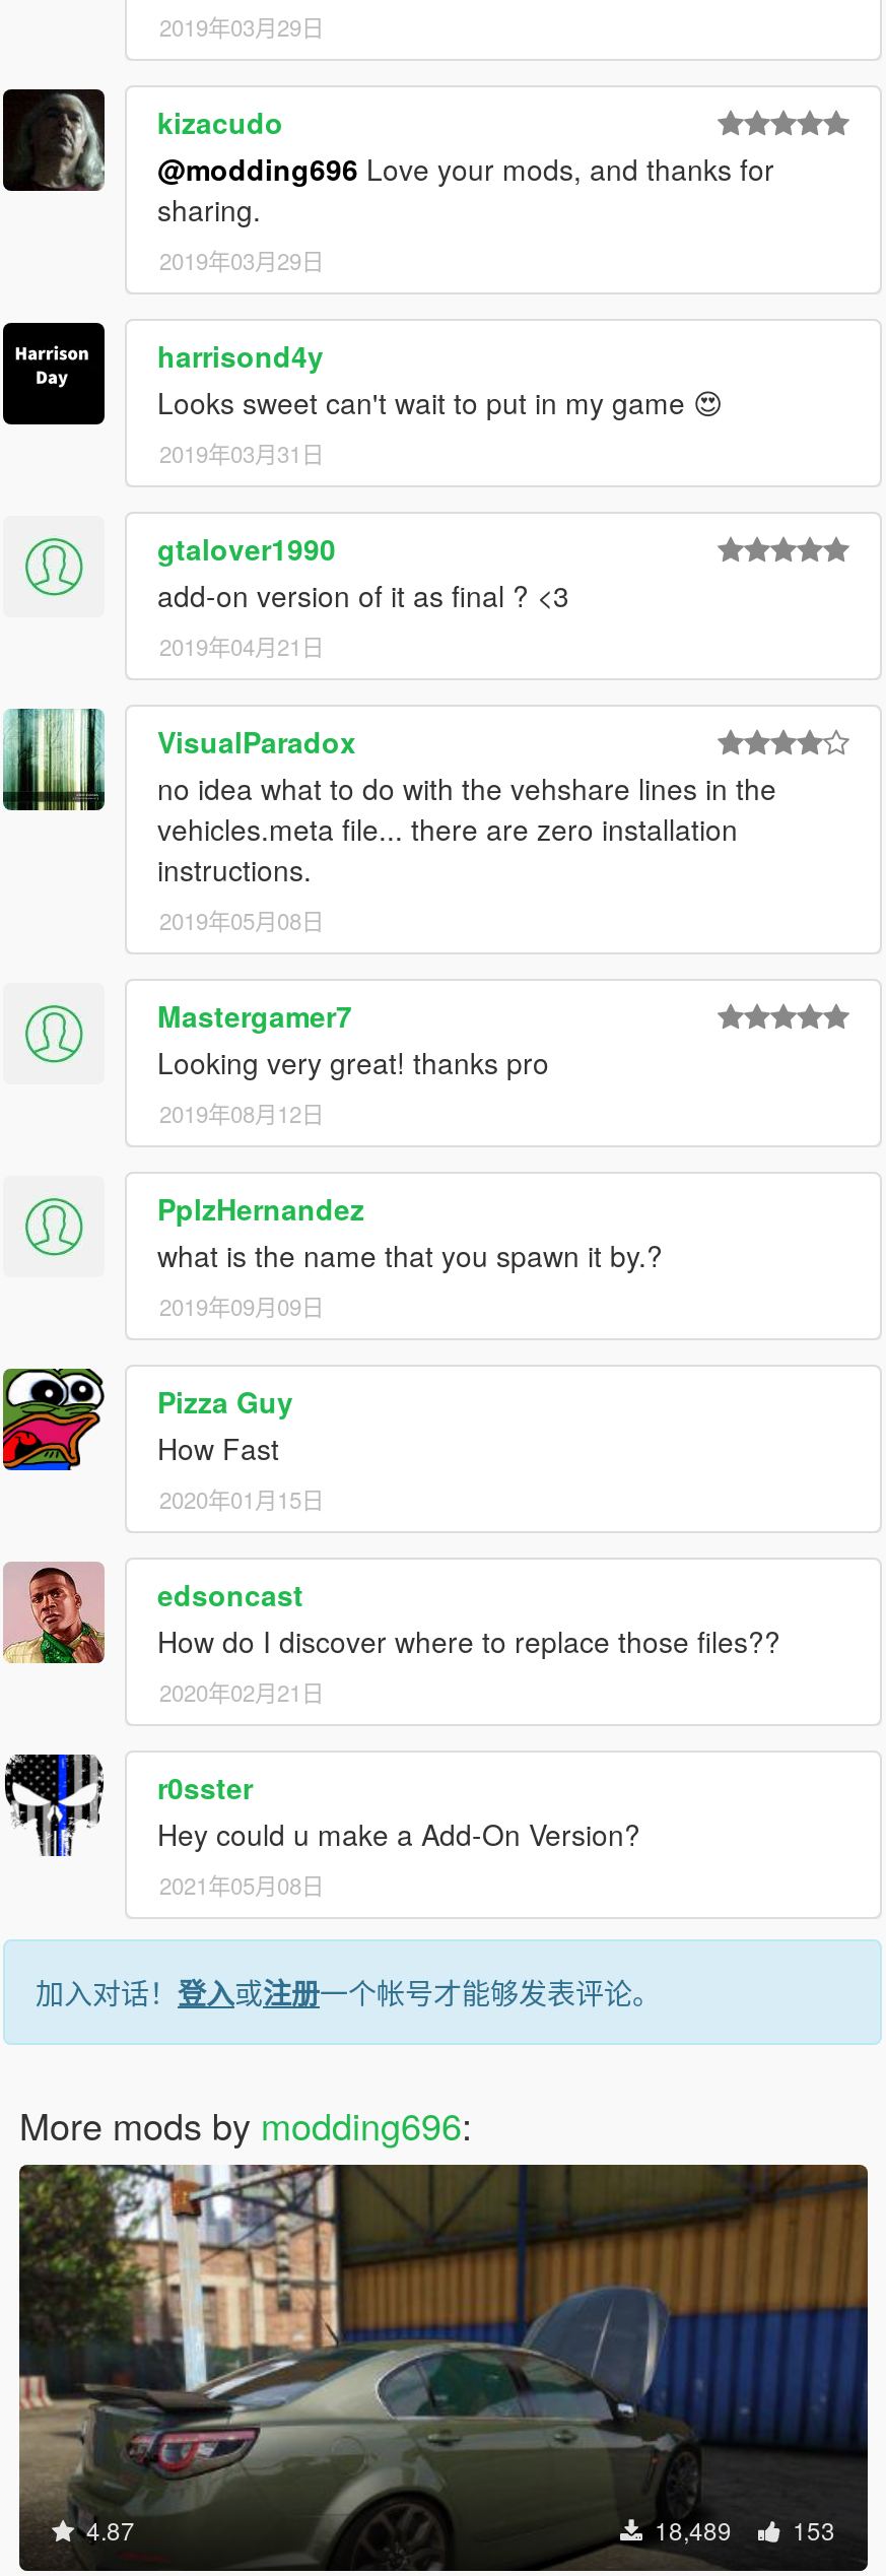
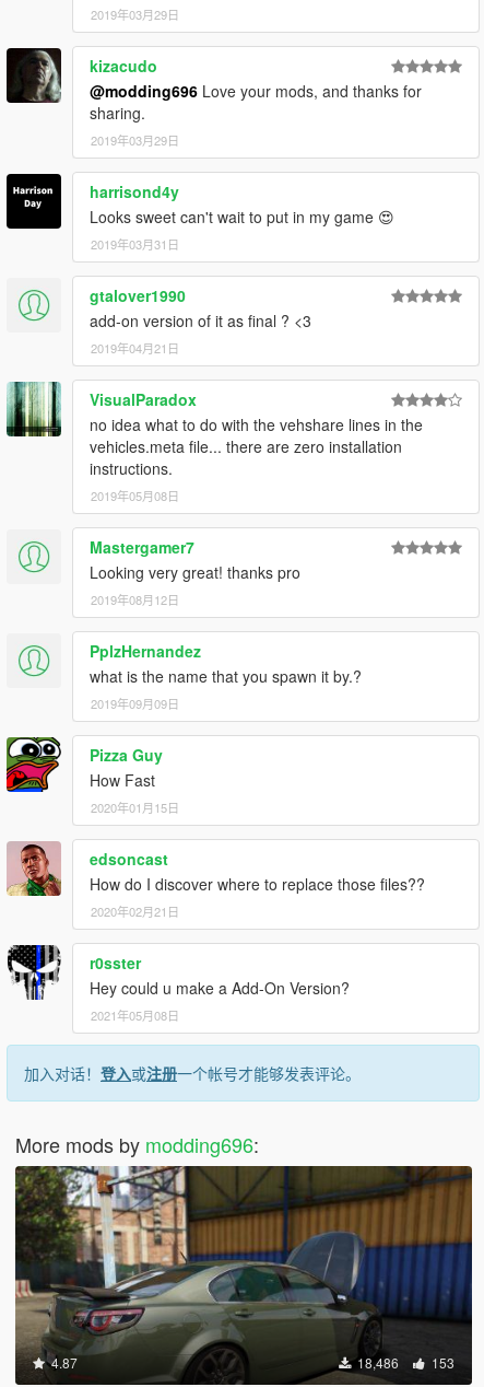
- 18,489 153
+ 18,486 153
